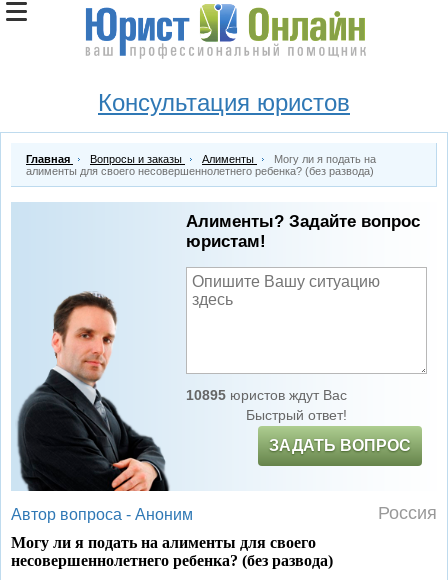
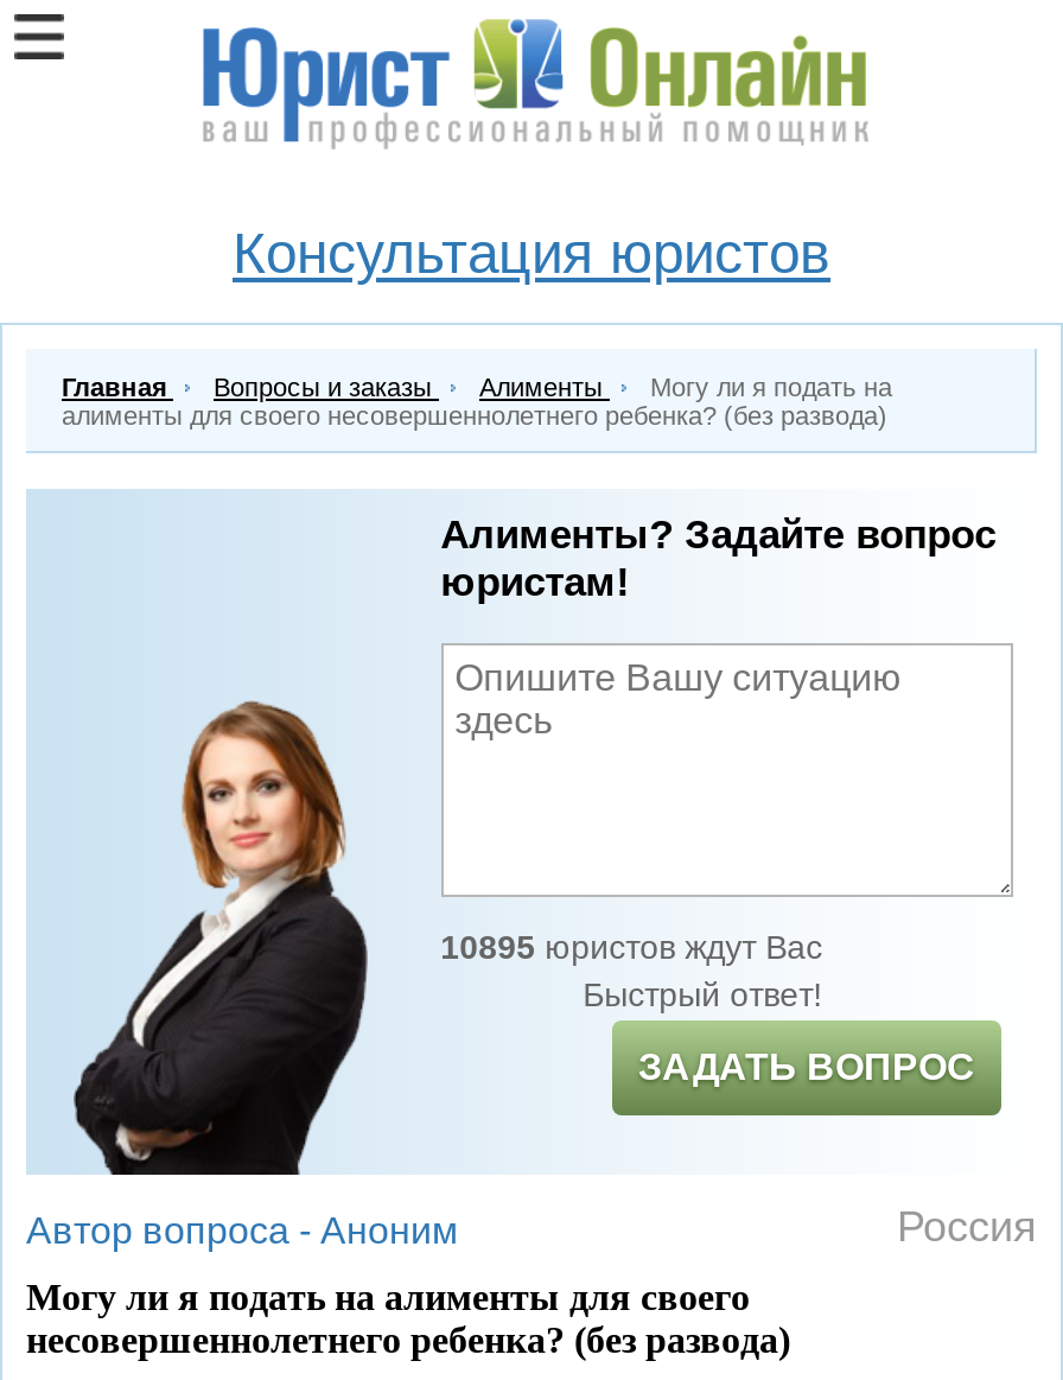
- [image]
+ [image]
